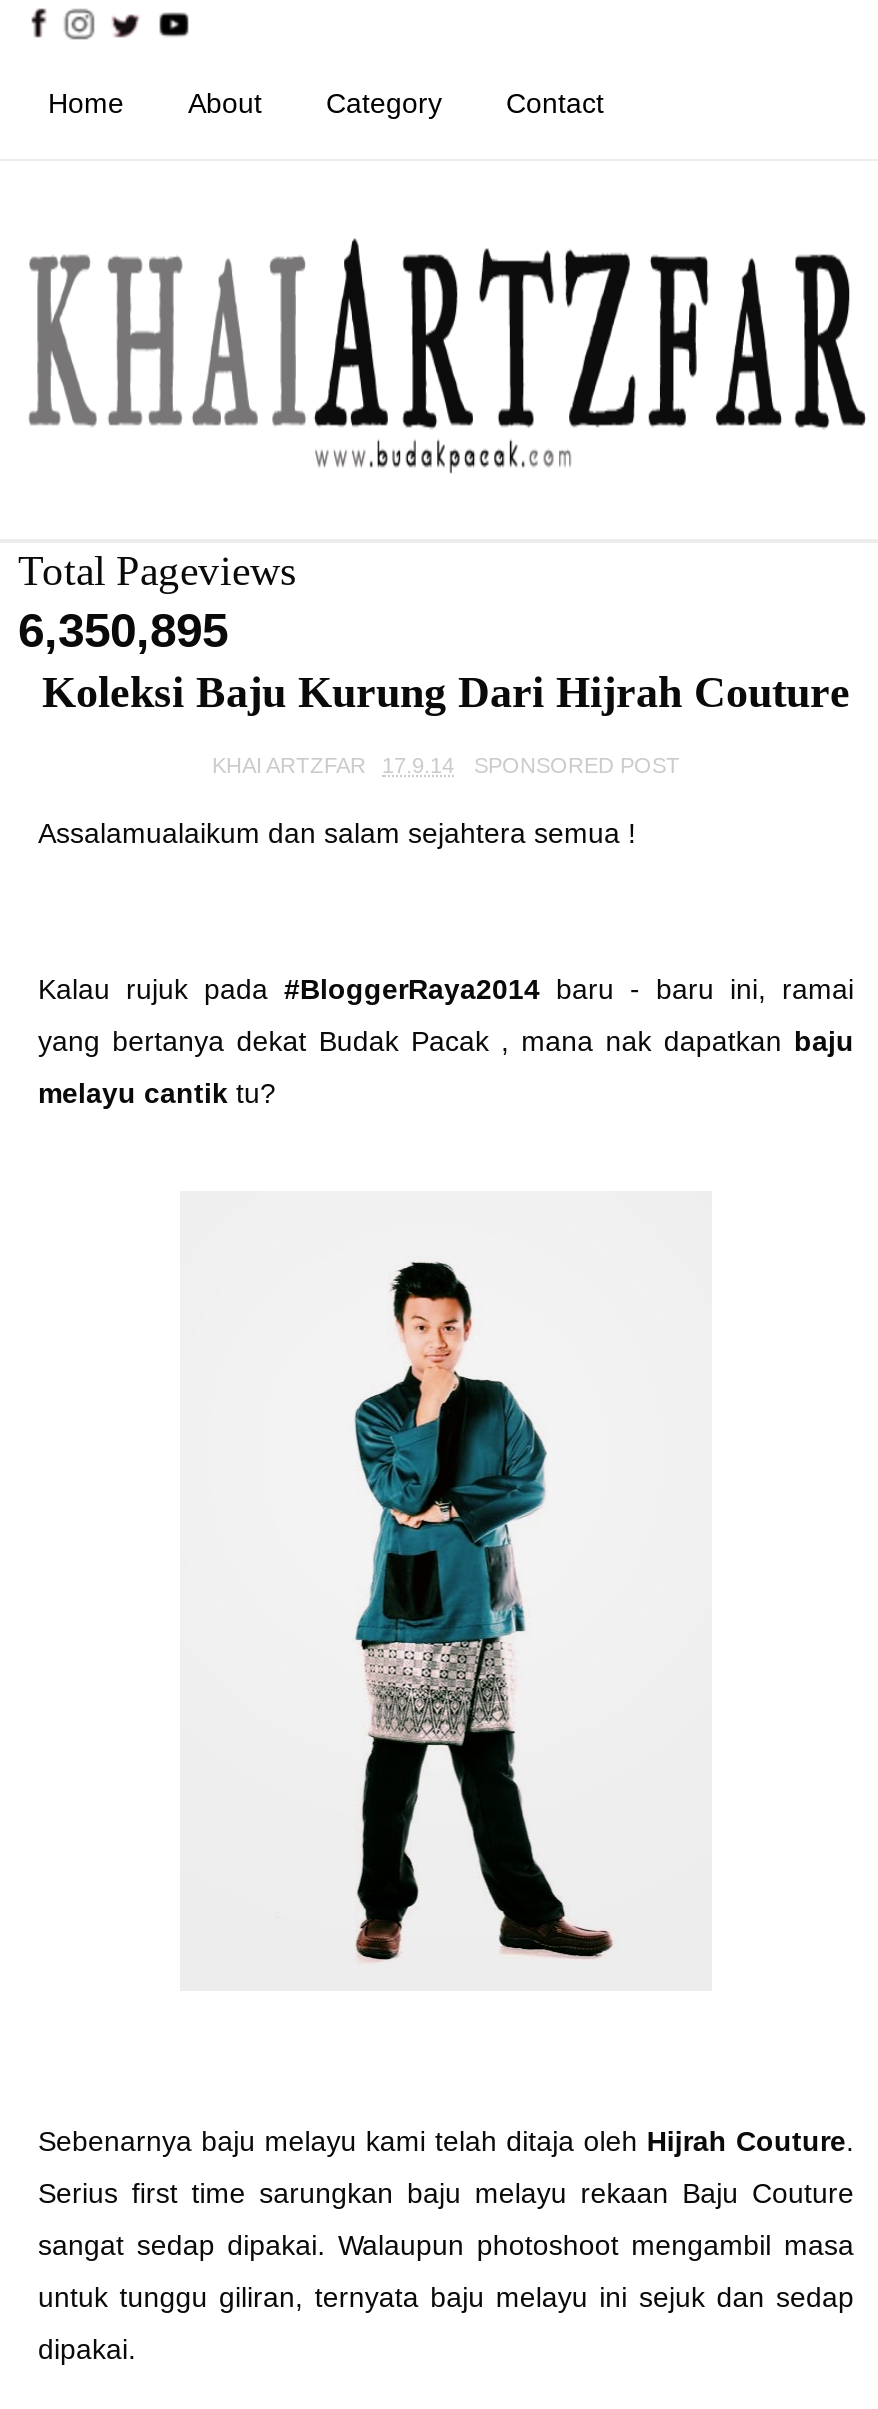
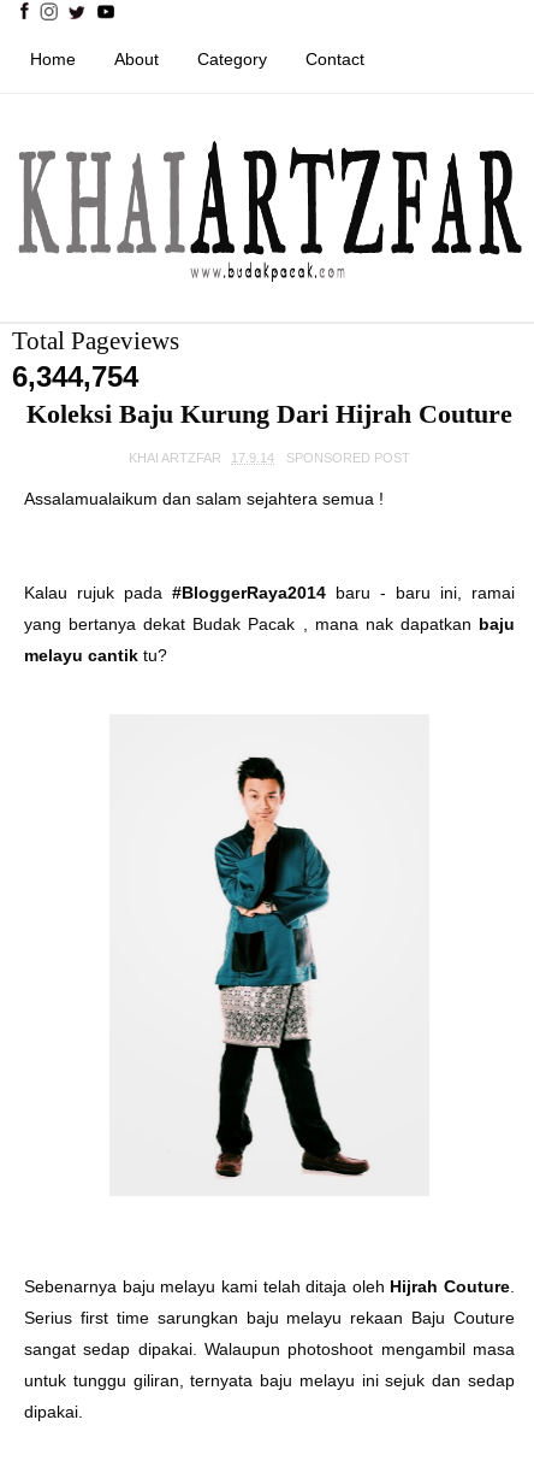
- 6,350,895
+ 6,344,754
